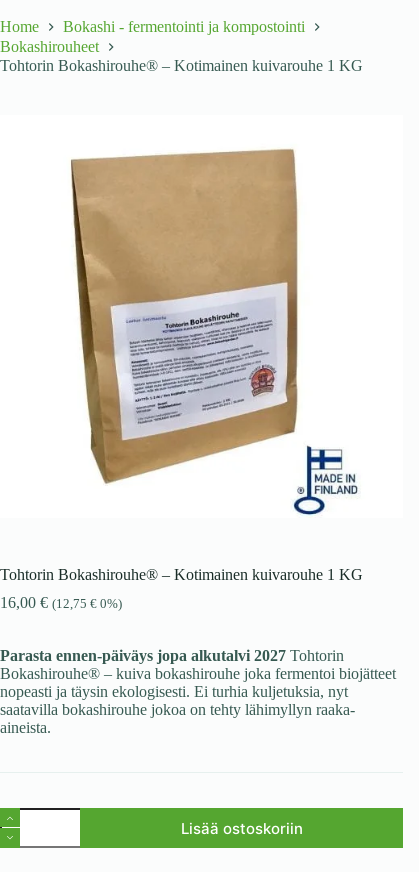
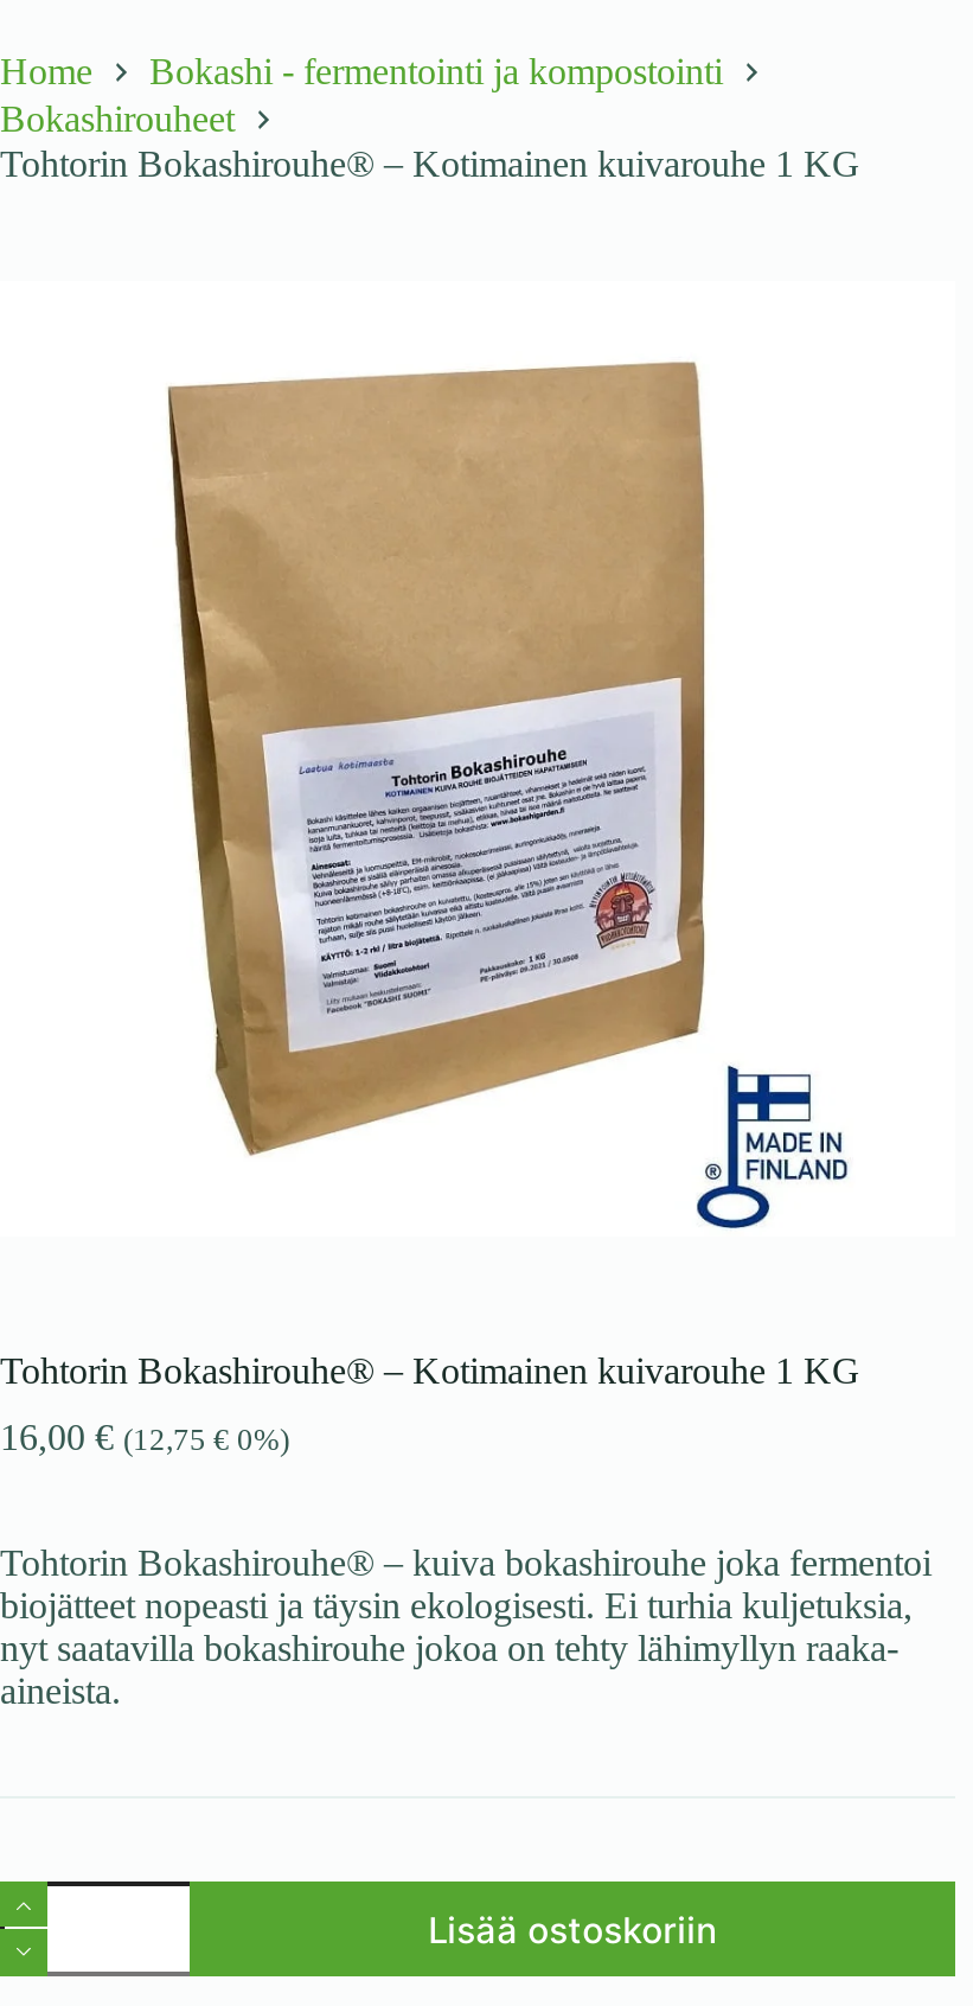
- Parasta ennen-päiväys jopa alkutalvi 2027 Tohtorin
- Bokashirouhe® – kuiva bokashirouhe joka fermentoi biojätteet
- nopeasti ja täysin ekologisesti. Ei turhia kuljetuksia, nyt
- saatavilla bokashirouhe jokoa on tehty lähimyllyn raaka-
+ Tohtorin Bokashirouhe® – kuiva bokashirouhe joka fermentoi
+ biojätteet nopeasti ja täysin ekologisesti. Ei turhia kuljetuksia,
+ nyt saatavilla bokashirouhe jokoa on tehty lähimyllyn raaka-
